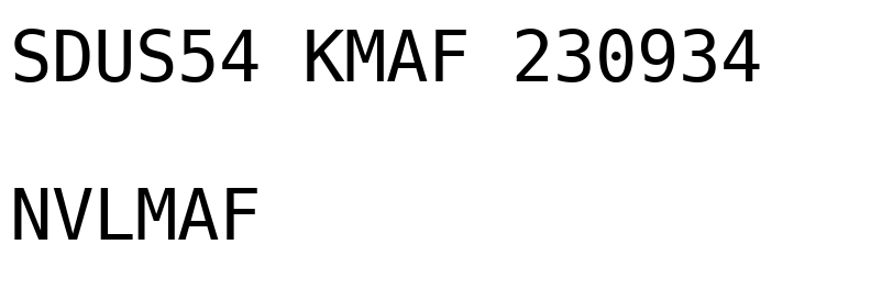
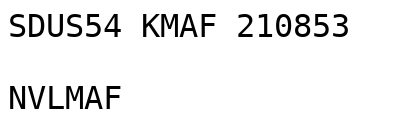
- SDUS54 KMAF 230934
+ SDUS54 KMAF 210853
